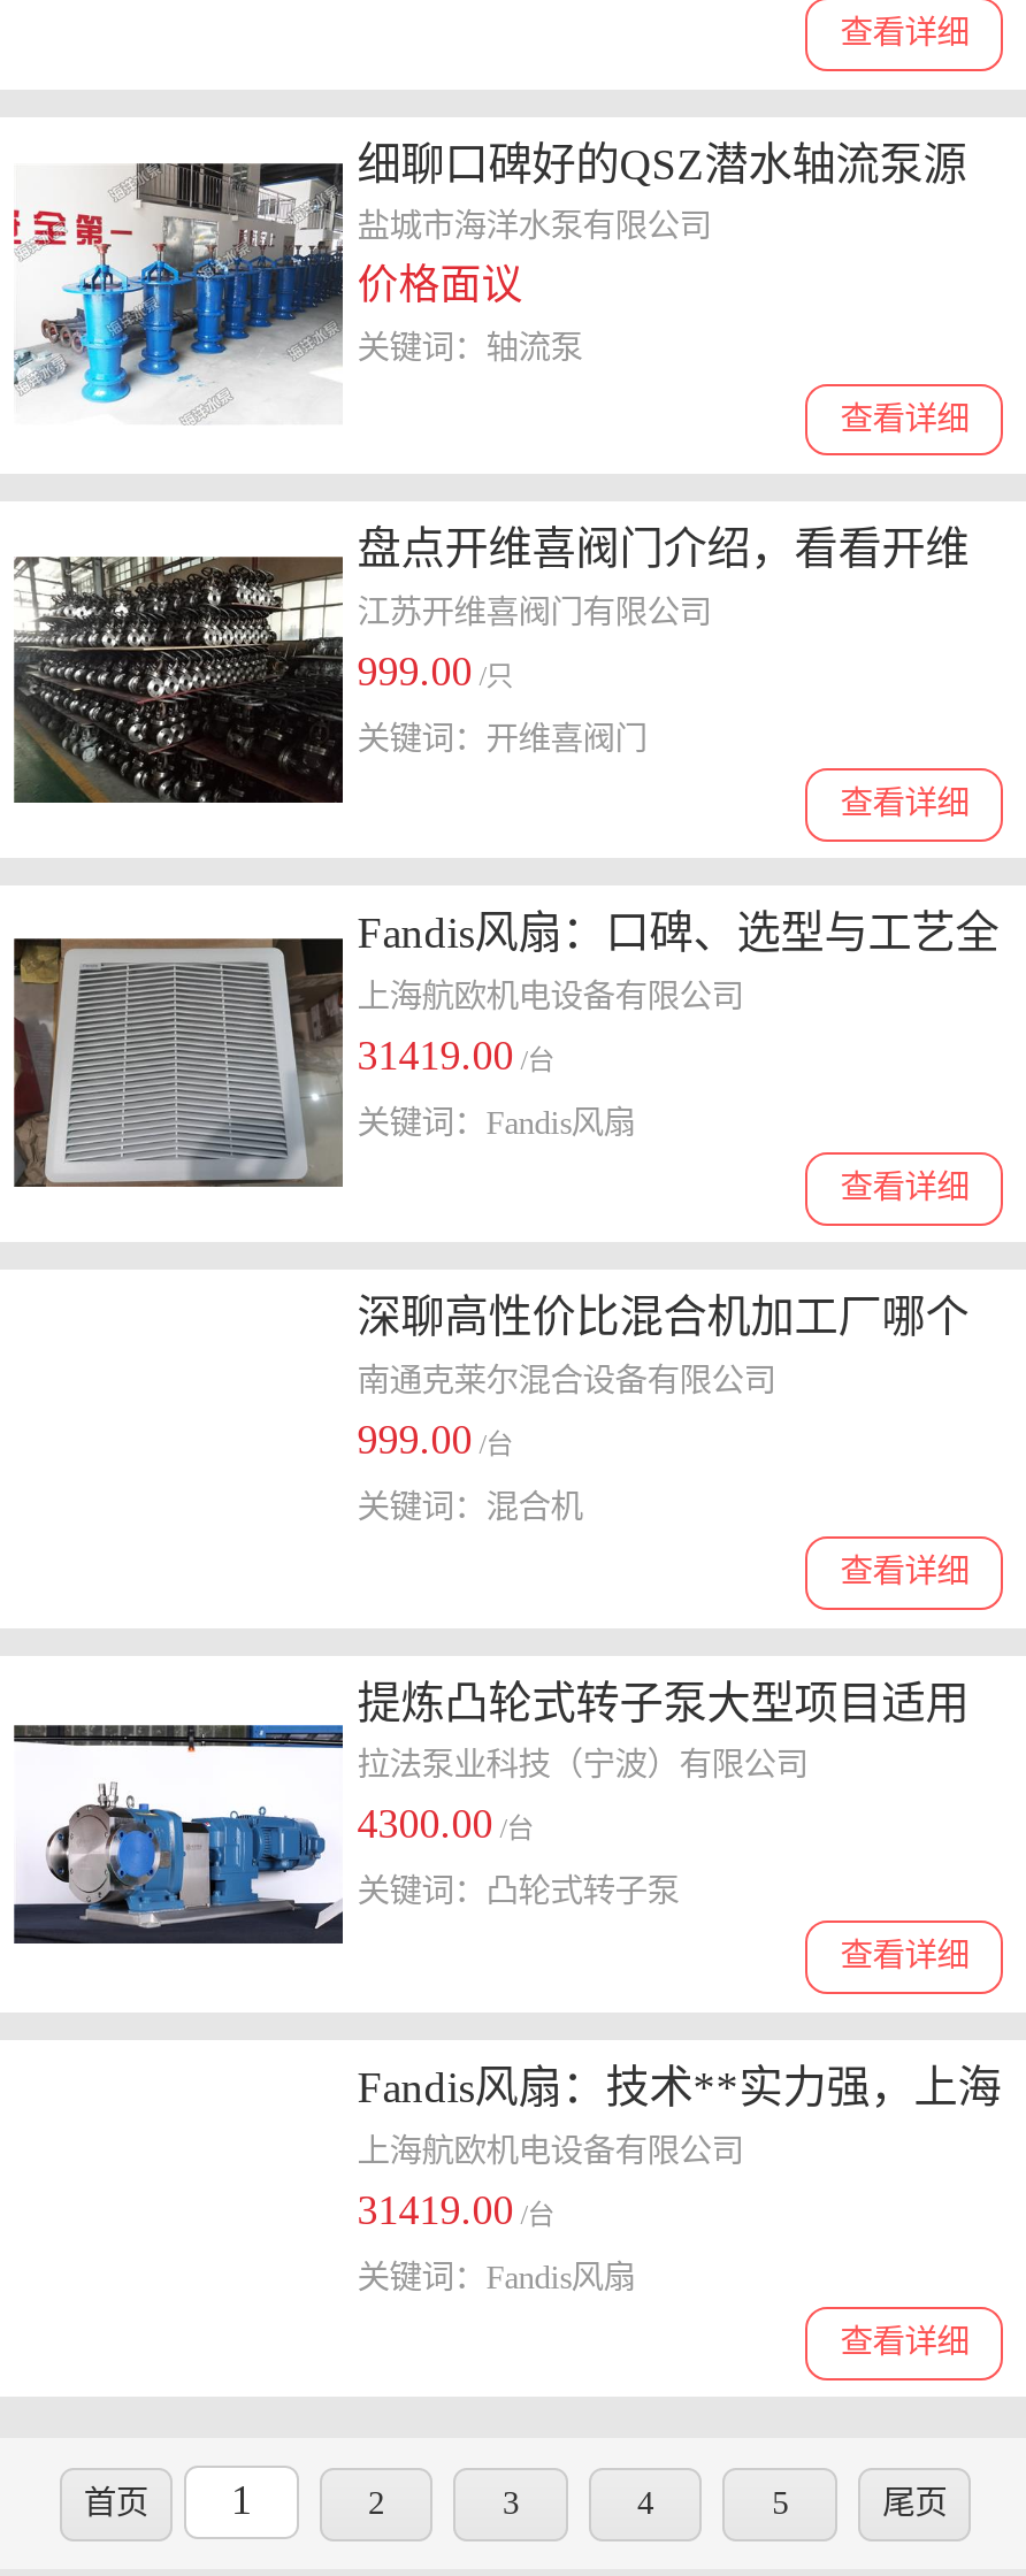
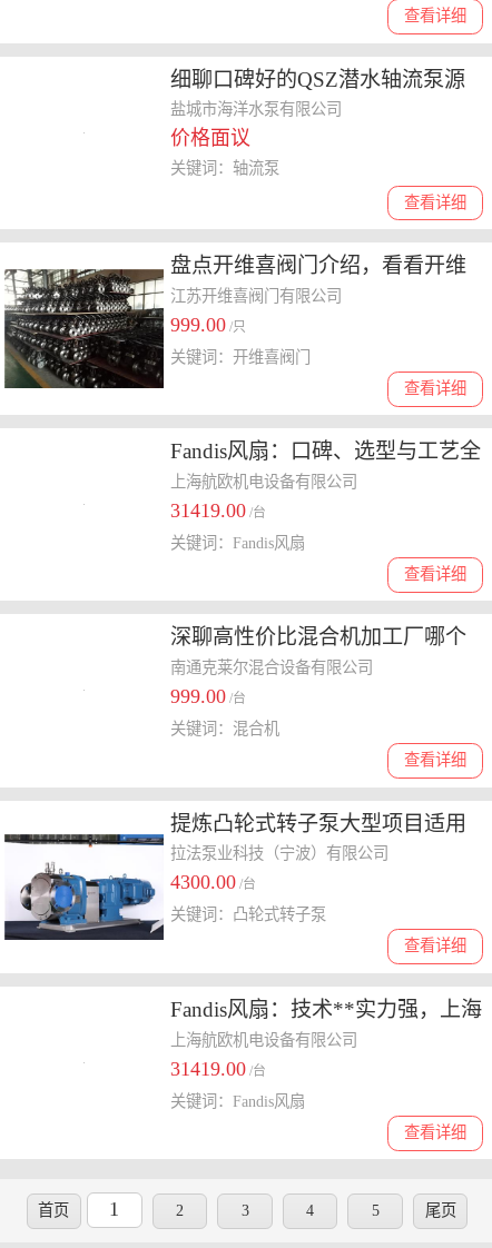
- [image]

- [image]
